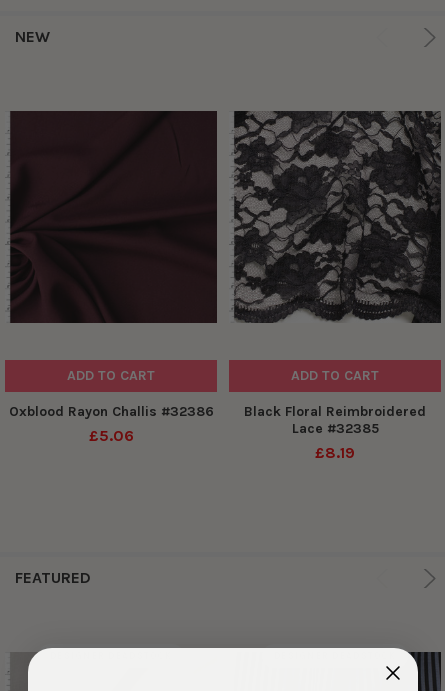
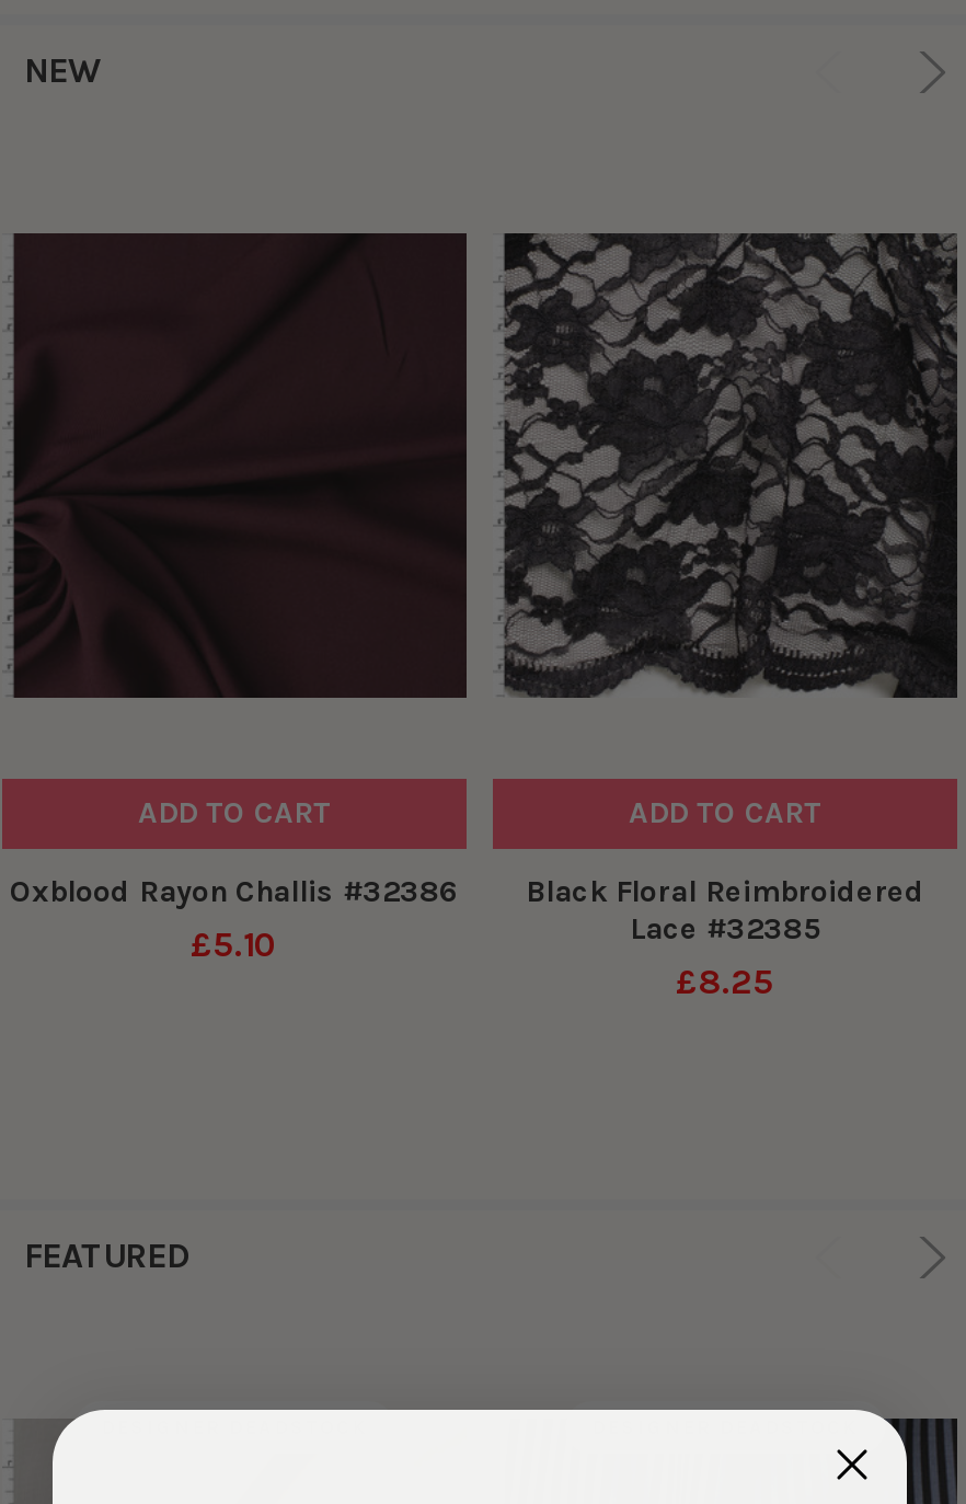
- £5.06
+ £5.10

- £8.19
+ £8.25
